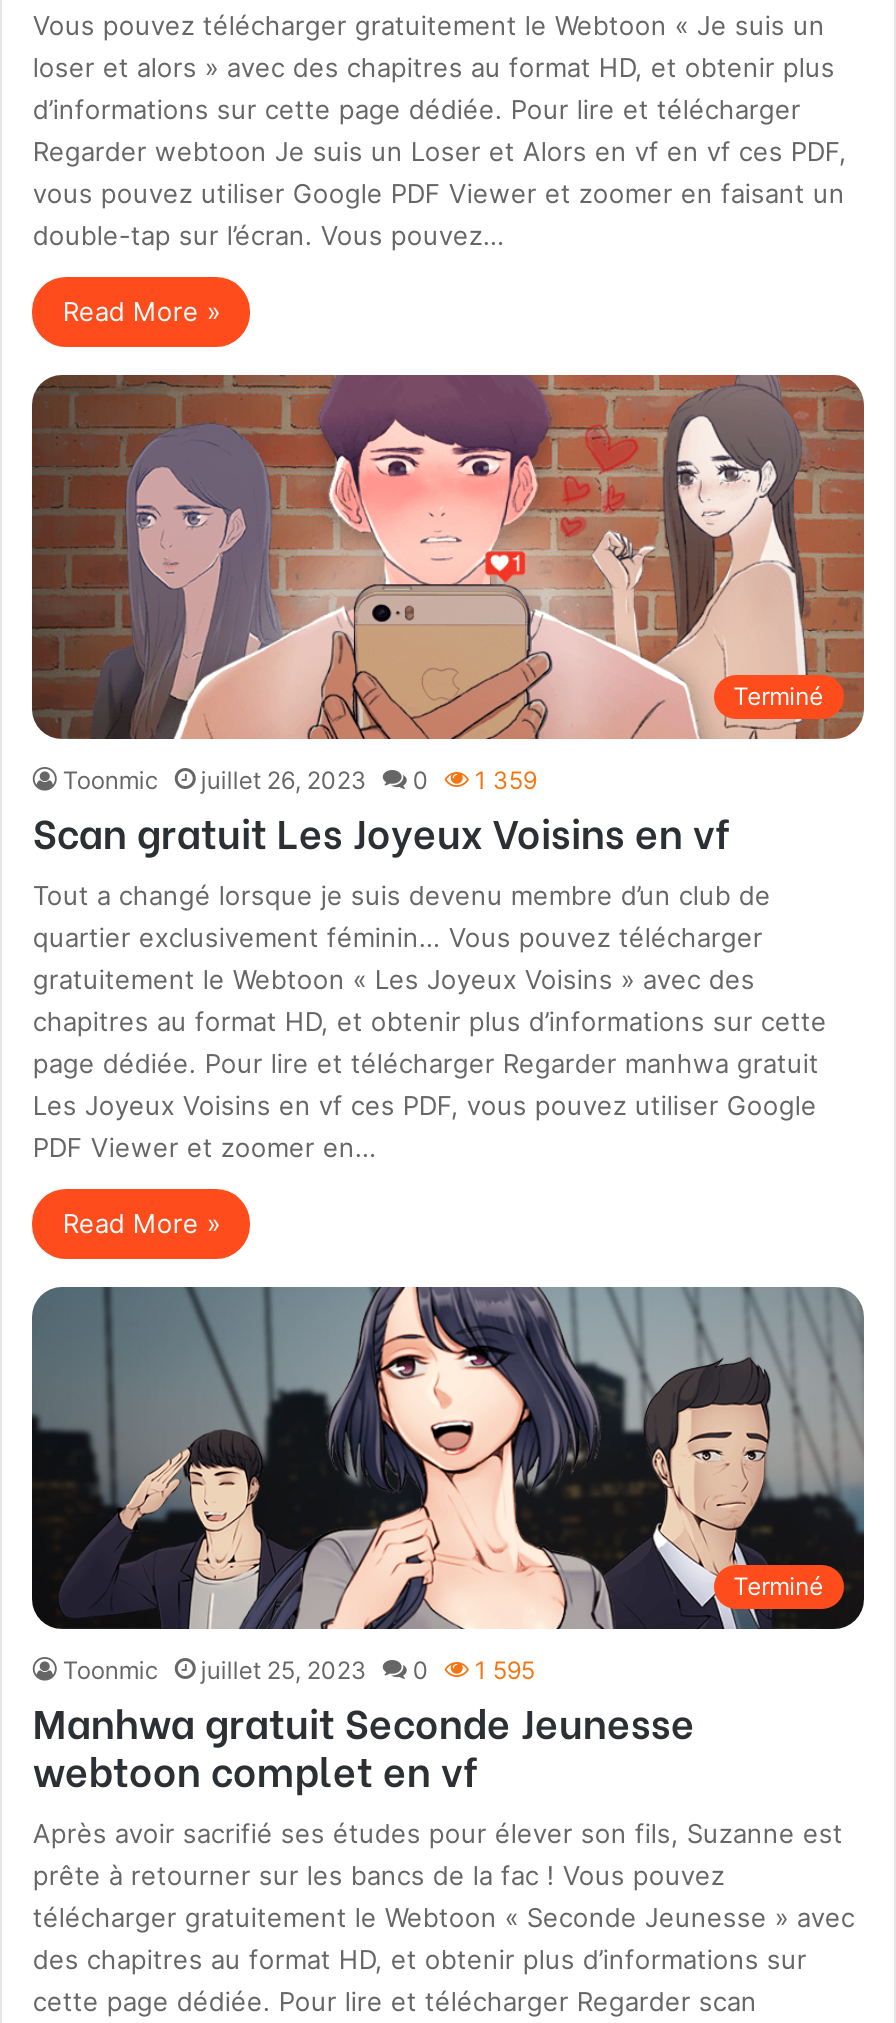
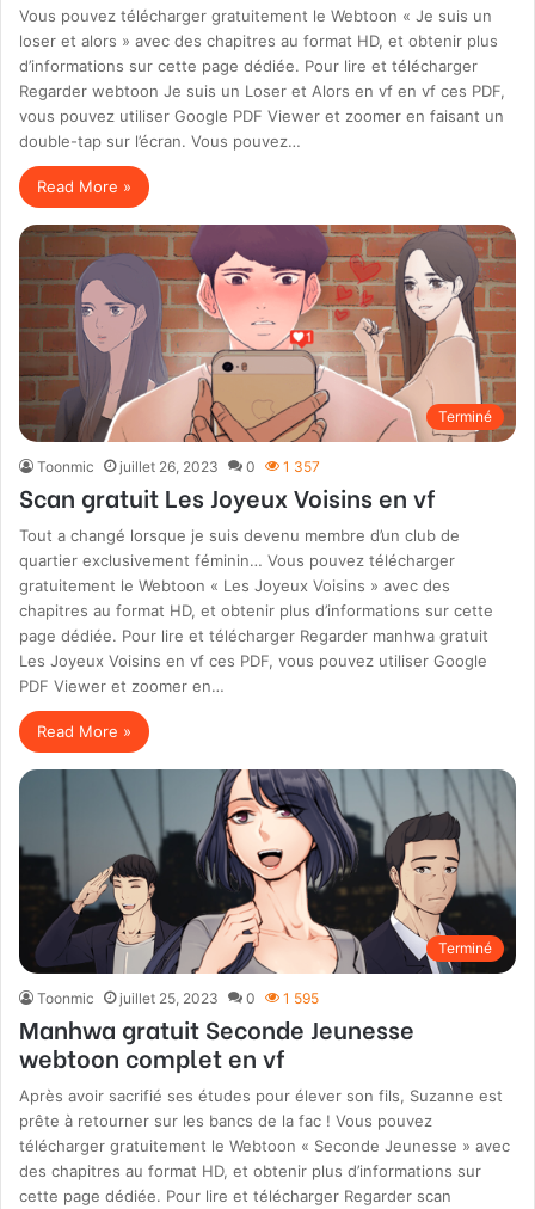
- Toonmic juillet 26, 2023 0 1 359
+ Toonmic juillet 26, 2023 0 1 357
